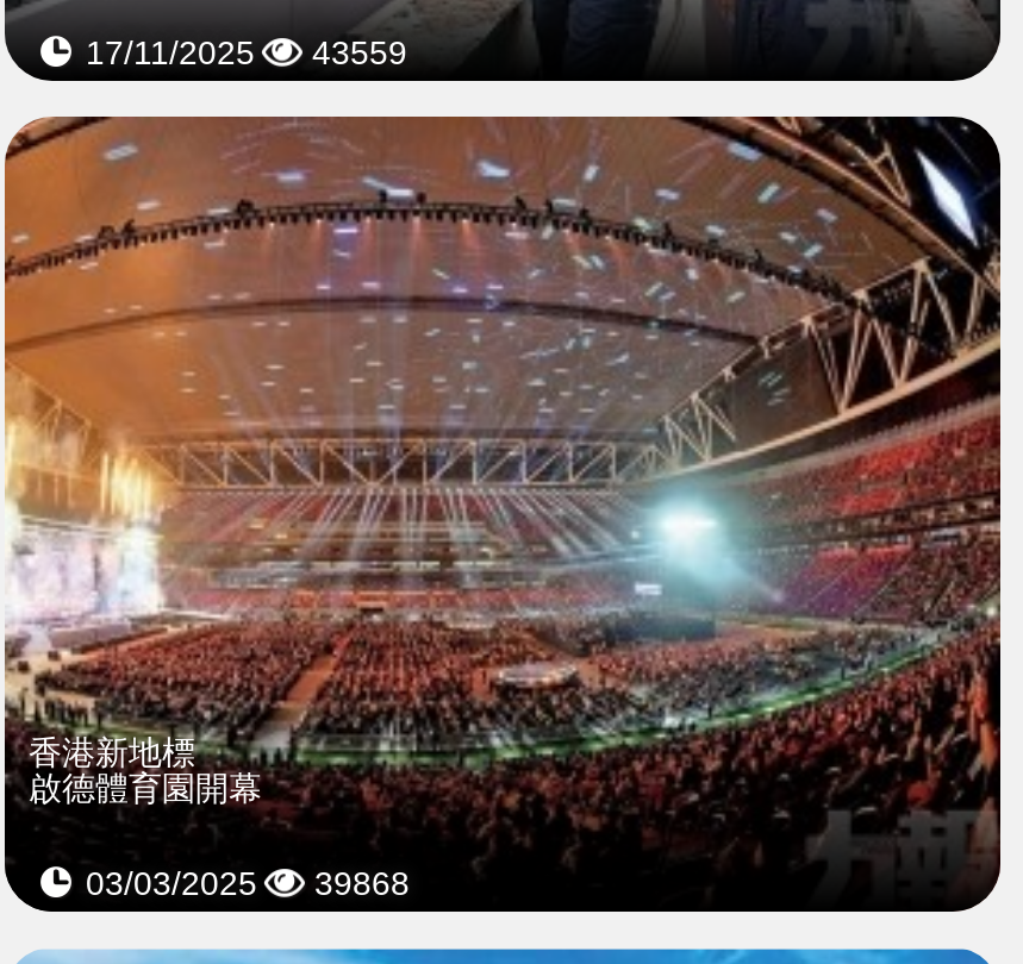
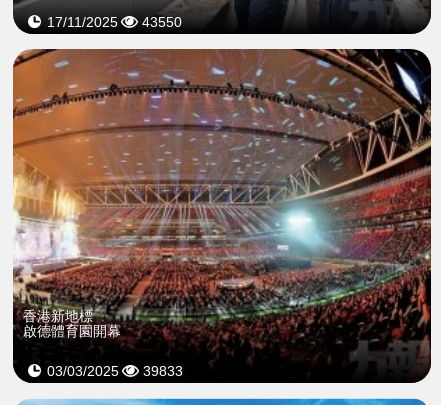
- 17/11/2025 43559
+ 17/11/2025 43550

- 03/03/2025 39868
+ 03/03/2025 39833
